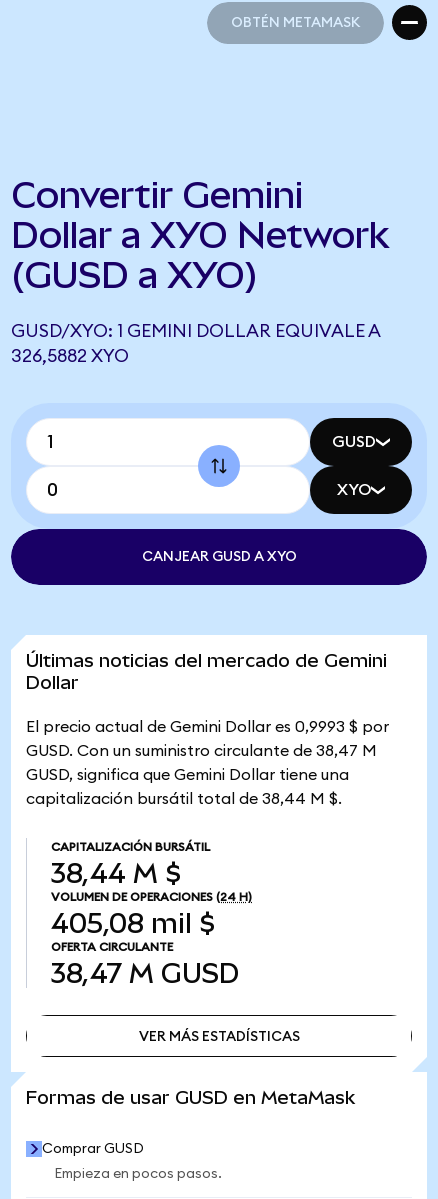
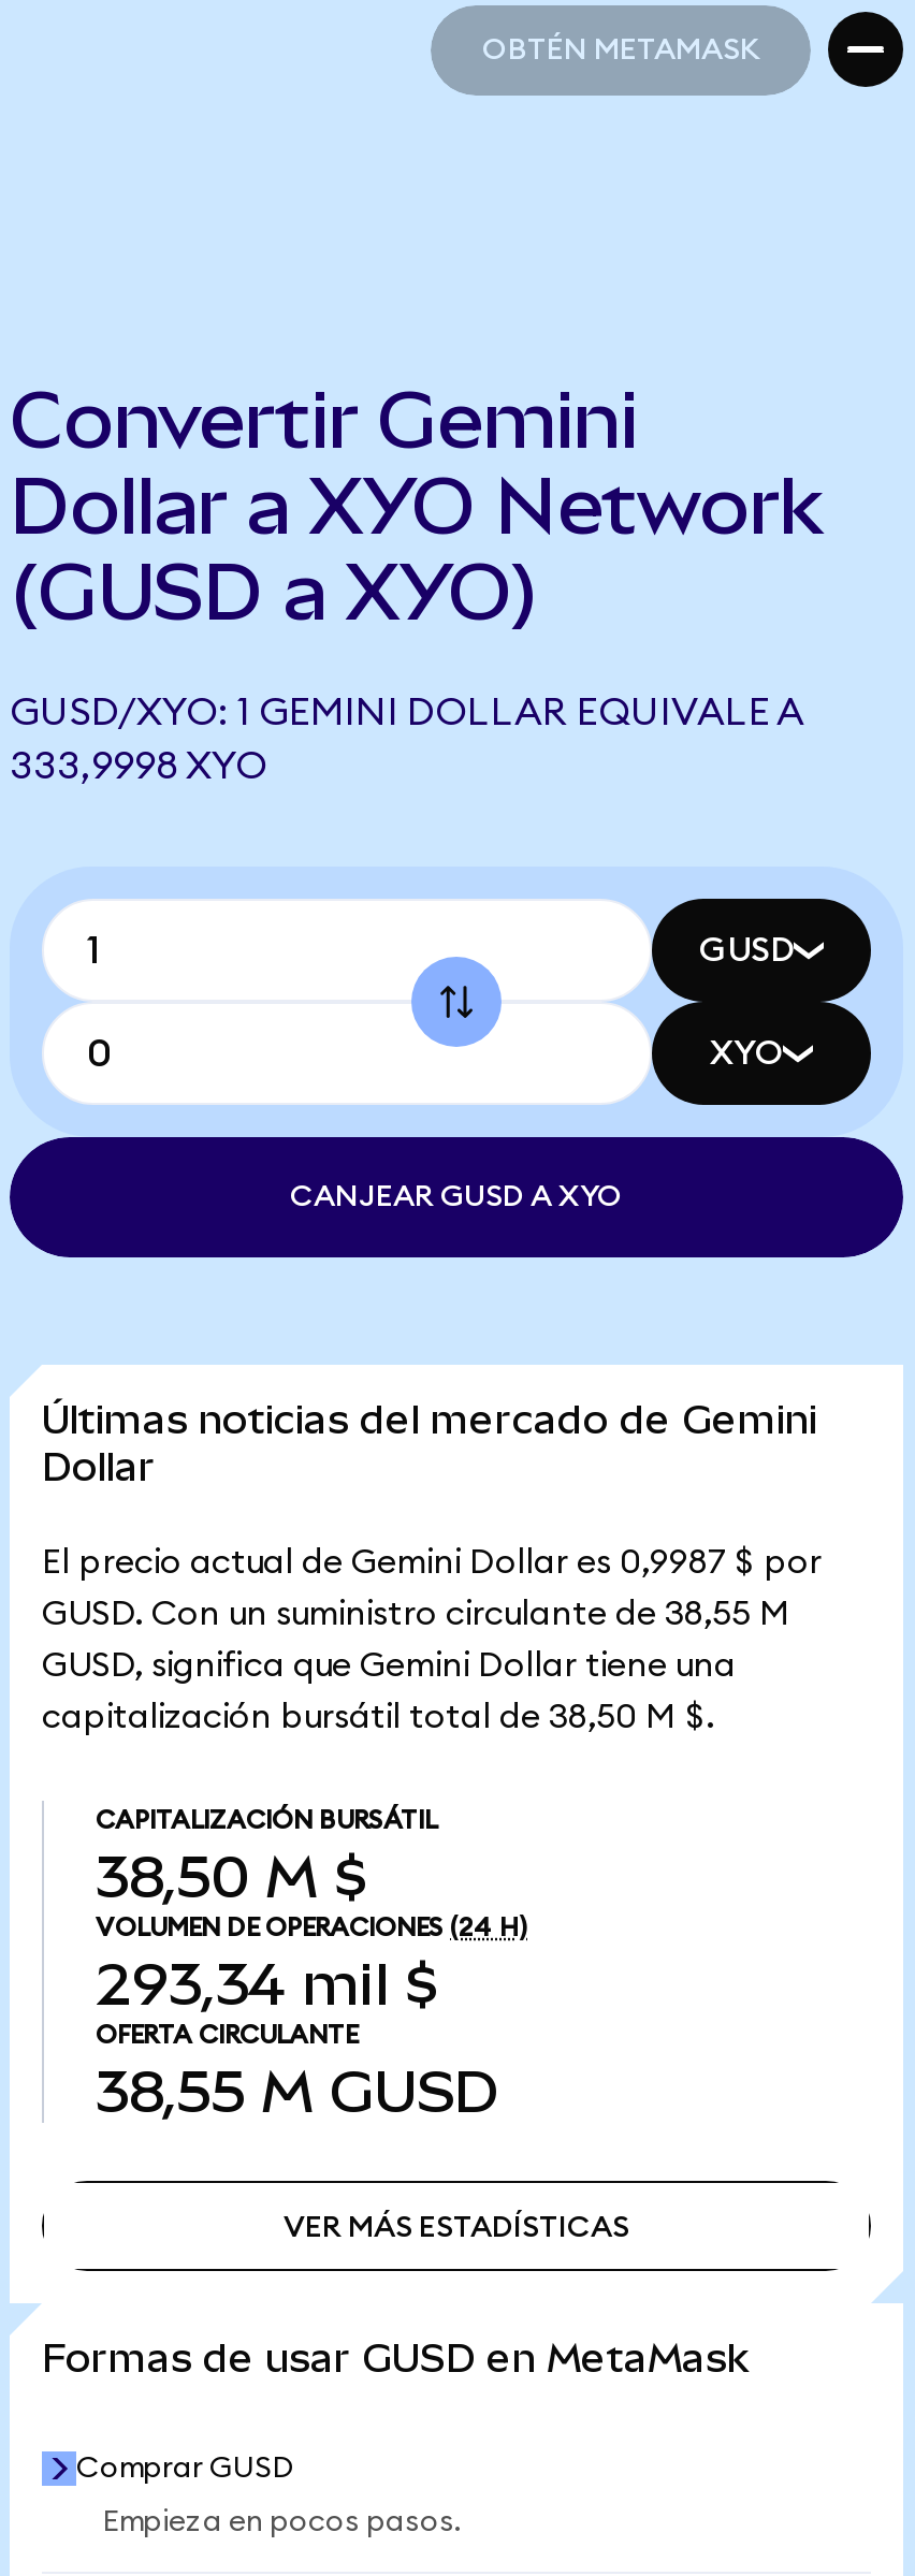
- 326,5882 XYO
+ 333,9998 XYO

- El precio actual de Gemini Dollar es 0,9993 $ por
+ El precio actual de Gemini Dollar es 0,9987 $ por

- GUSD. Con un suministro circulante de 38,47 M
+ GUSD. Con un suministro circulante de 38,55 M

- capitalización bursátil total de 38,44 M $.
+ capitalización bursátil total de 38,50 M $.

- 38,44 M $
+ 38,50 M $

- 405,08 mil $
+ 293,34 mil $

- 38,47 M GUSD
+ 38,55 M GUSD
